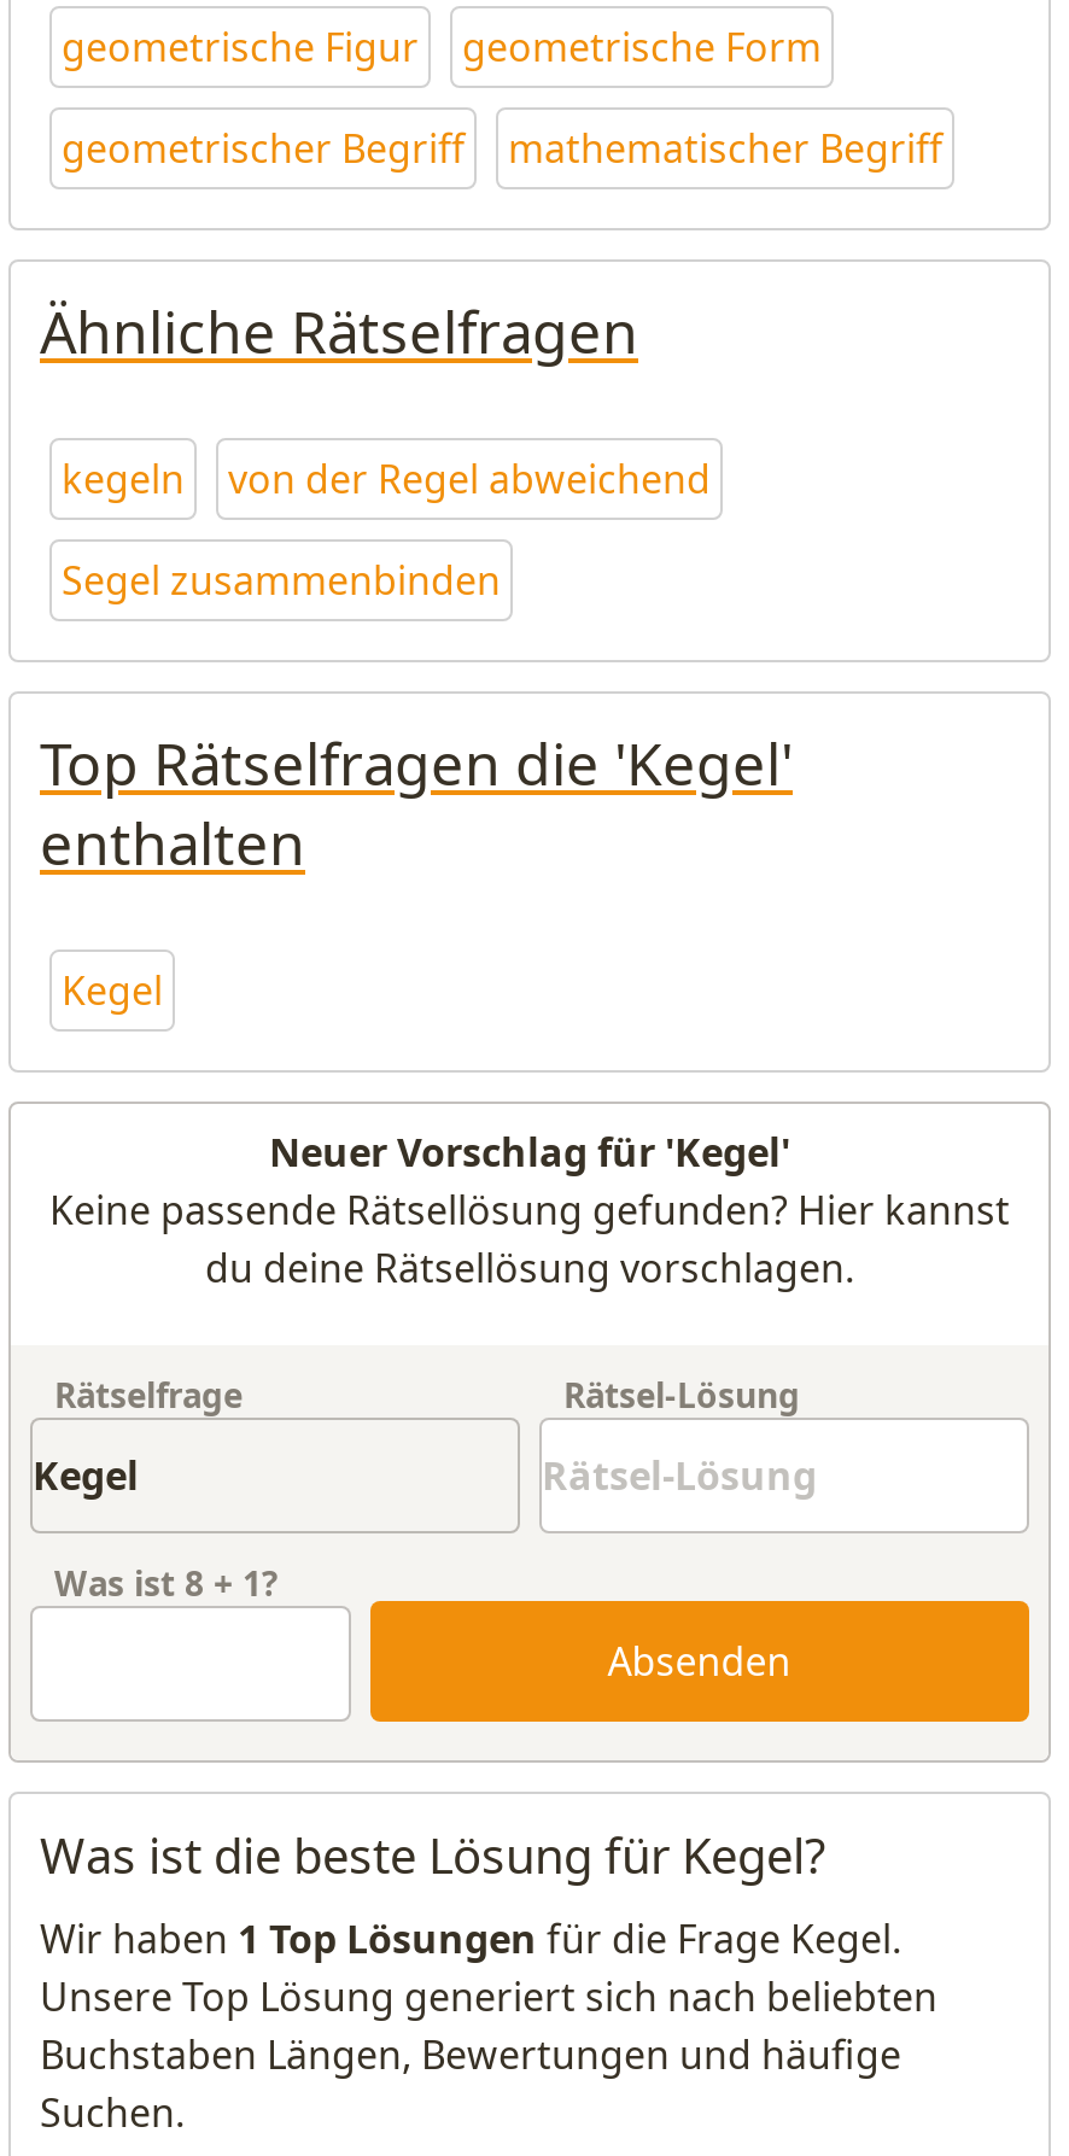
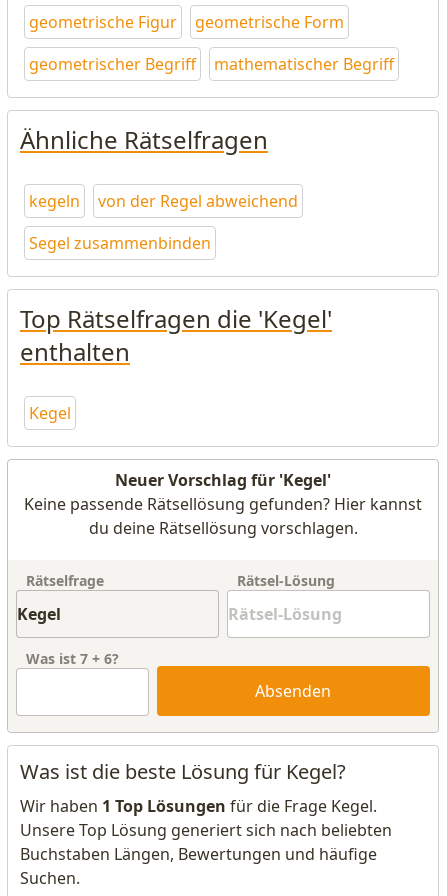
- Was ist 8 + 1?
+ Was ist 7 + 6?
